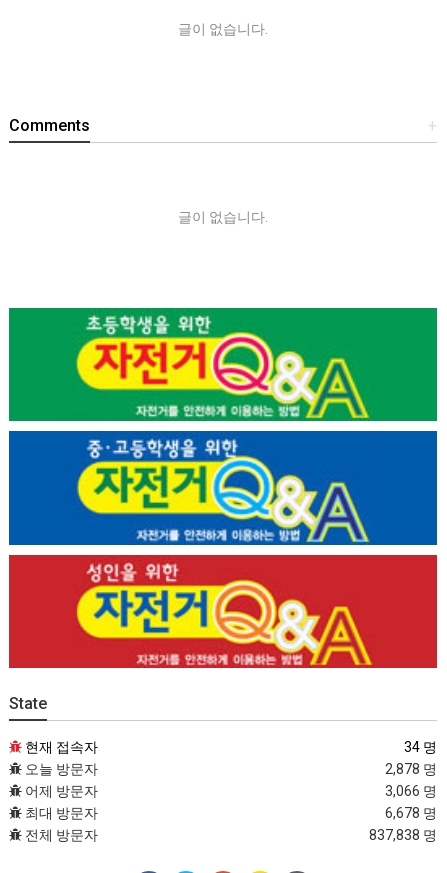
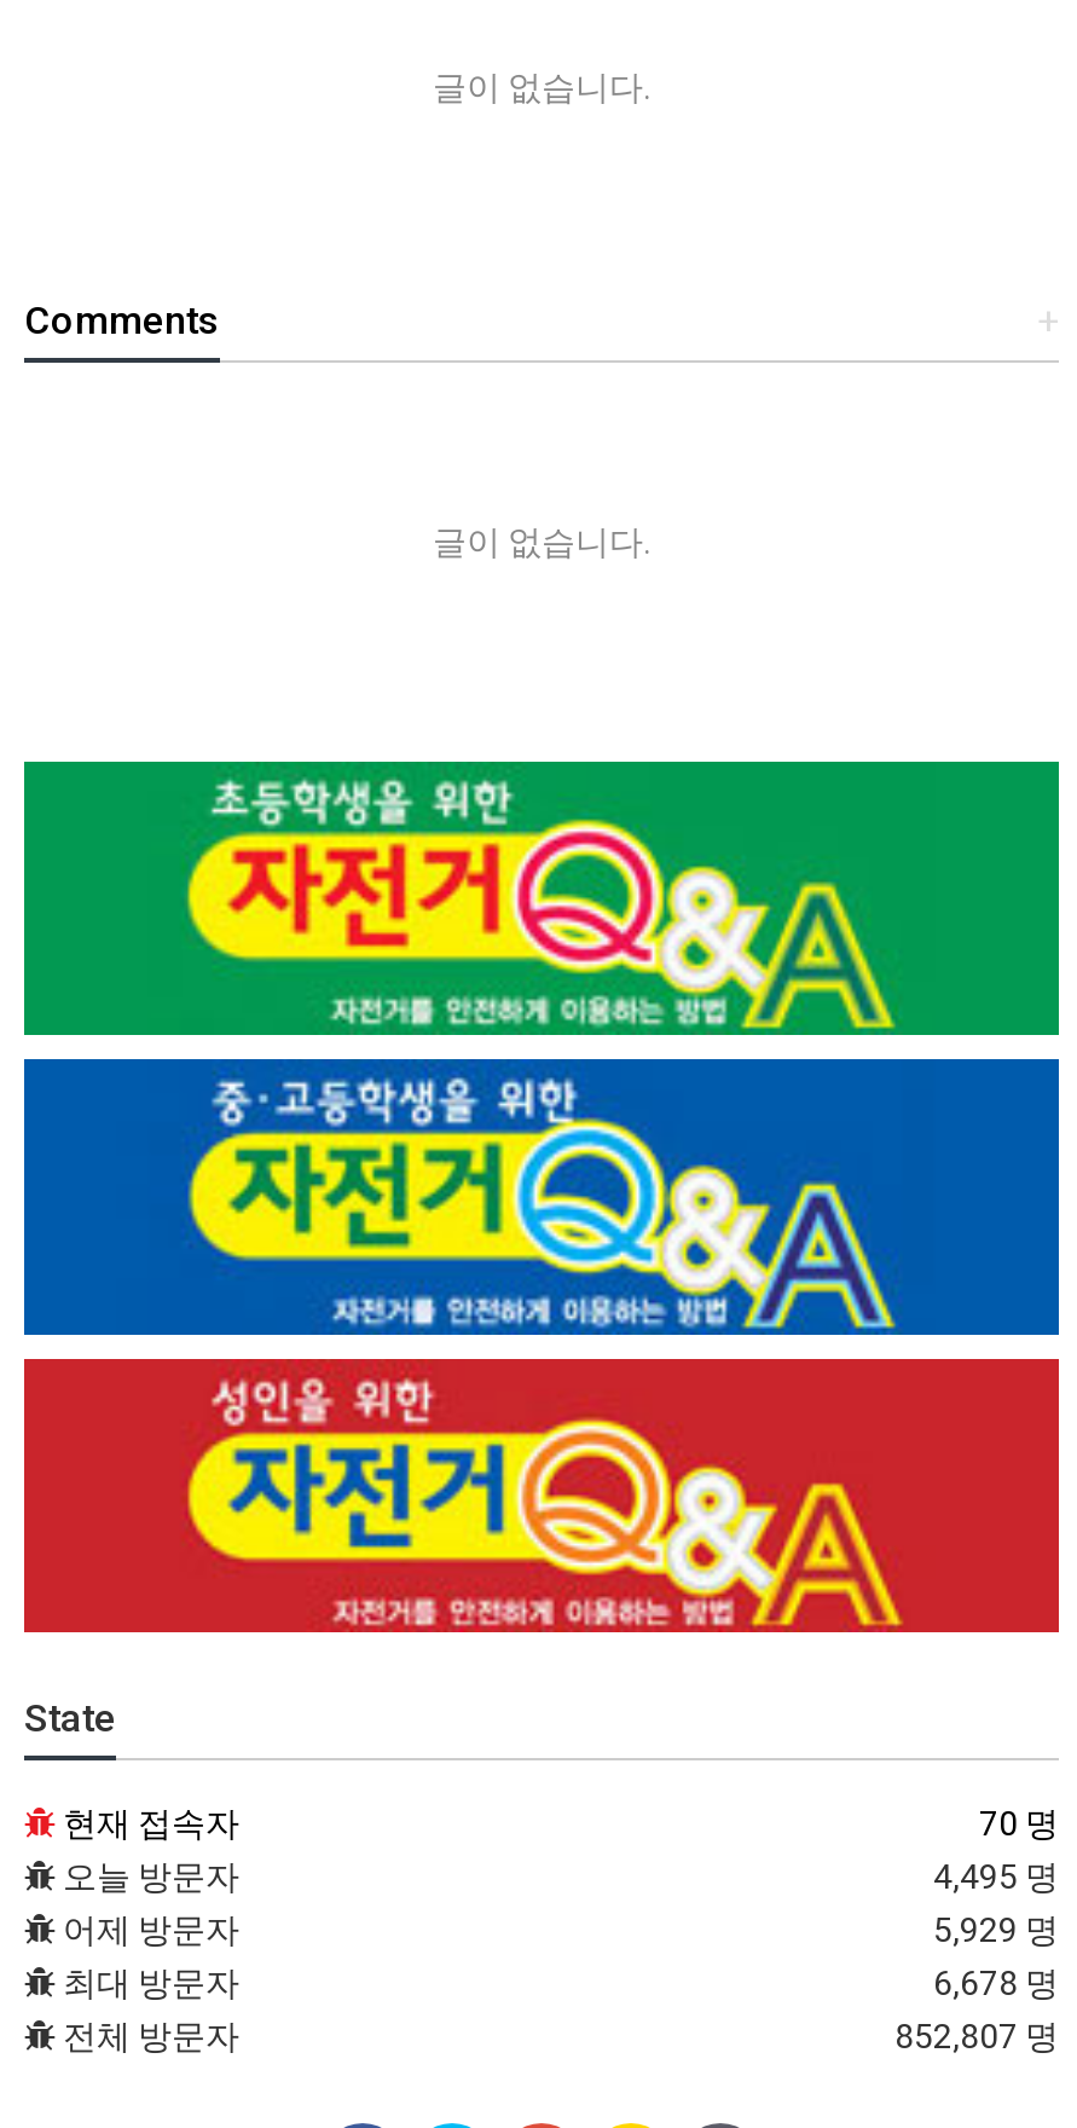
- 34 명
+ 70 명

- 2,878 명
+ 4,495 명

- 3,066 명
+ 5,929 명

- 837,838 명
+ 852,807 명
